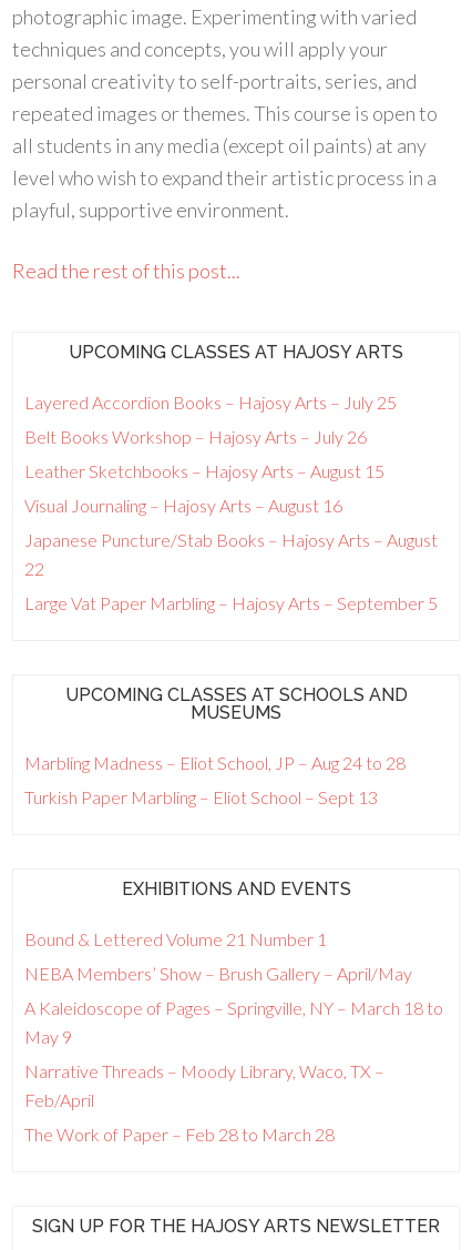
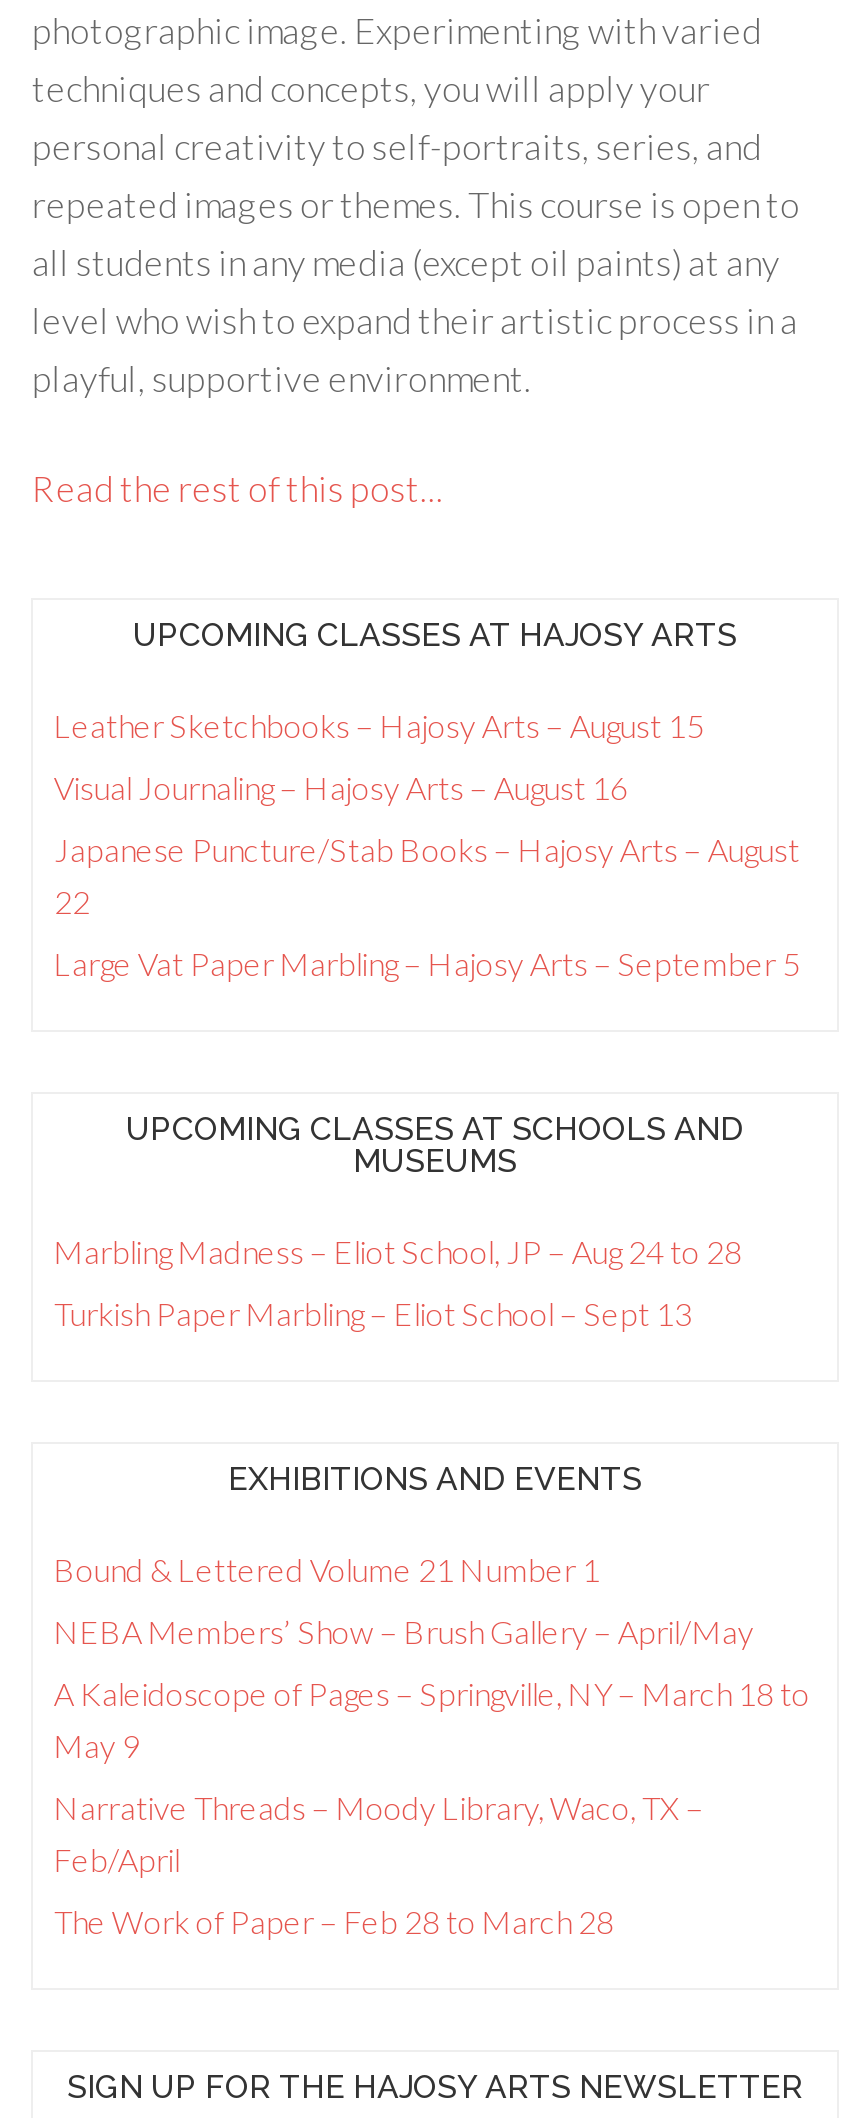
- Layered Accordion Books – Hajosy Arts – July 25
- Belt Books Workshop – Hajosy Arts – July 26
